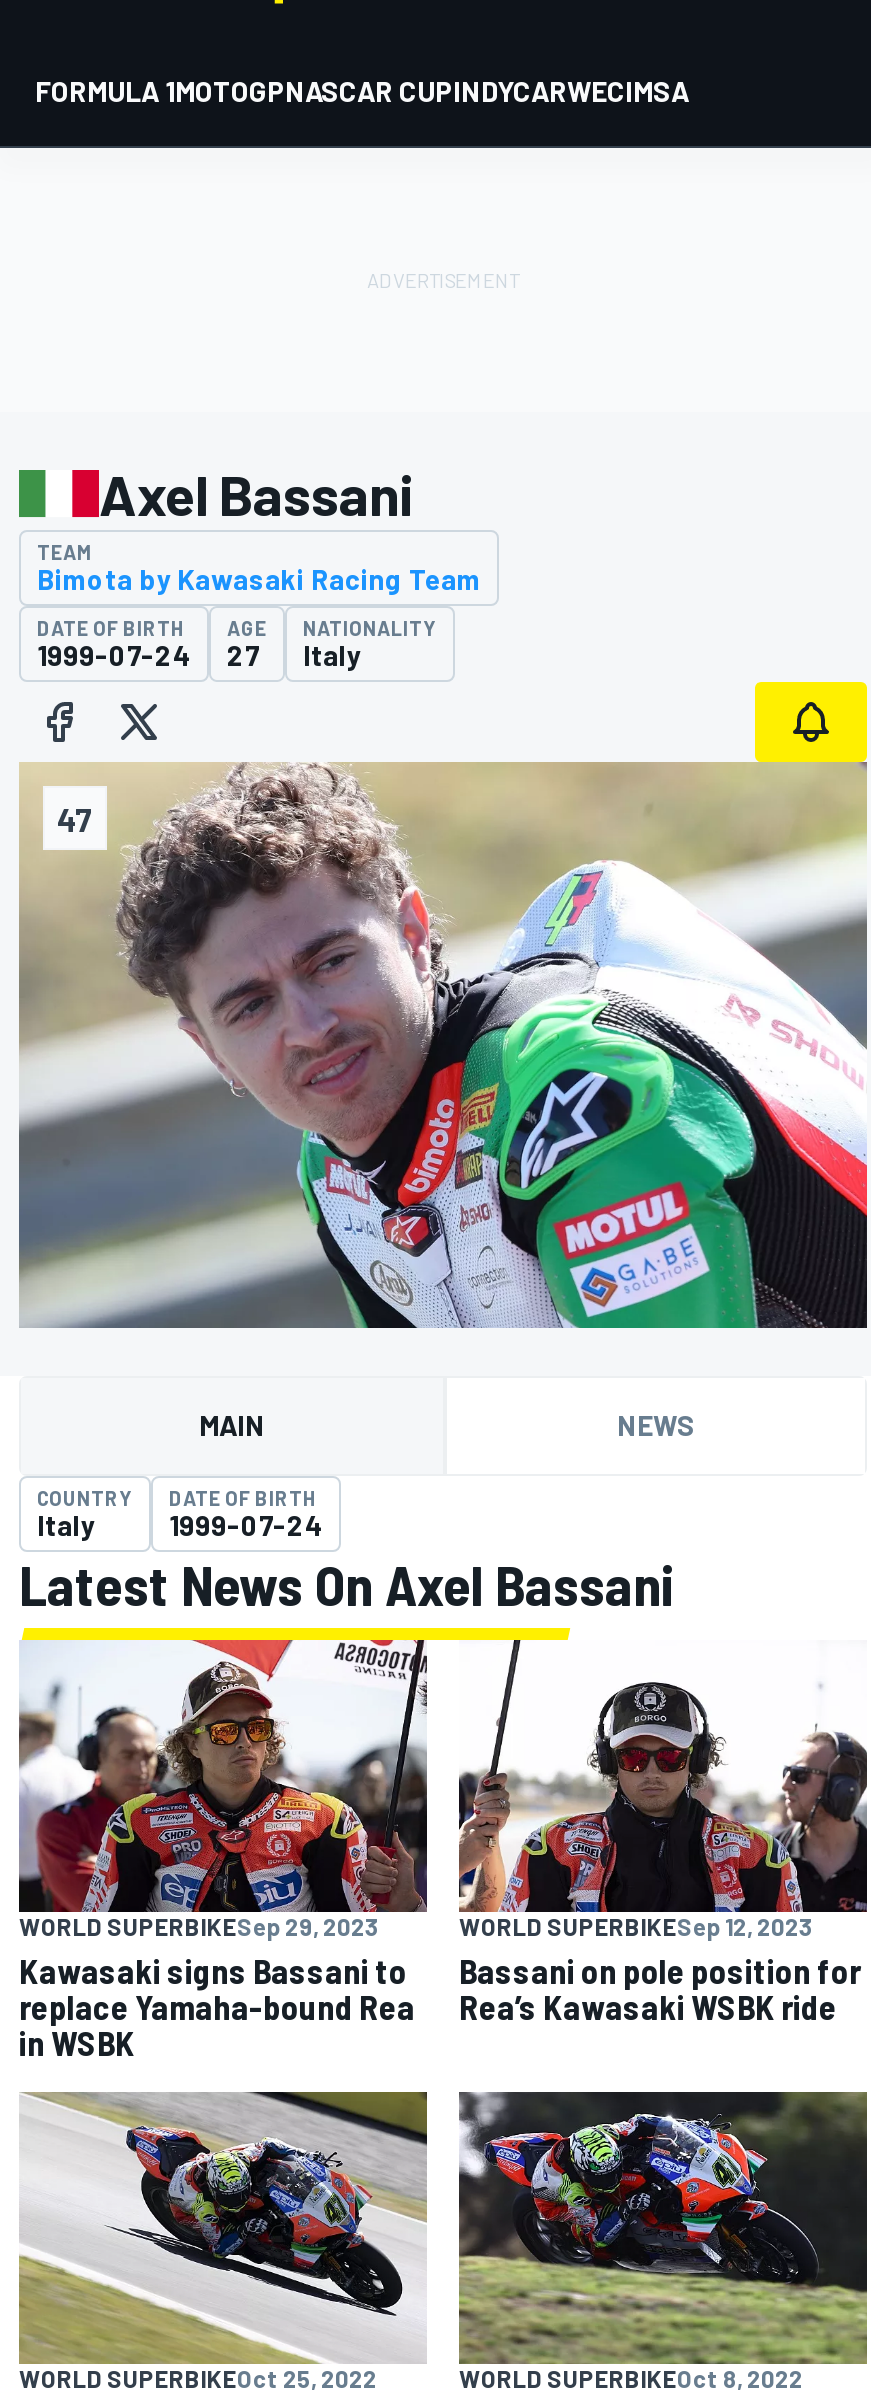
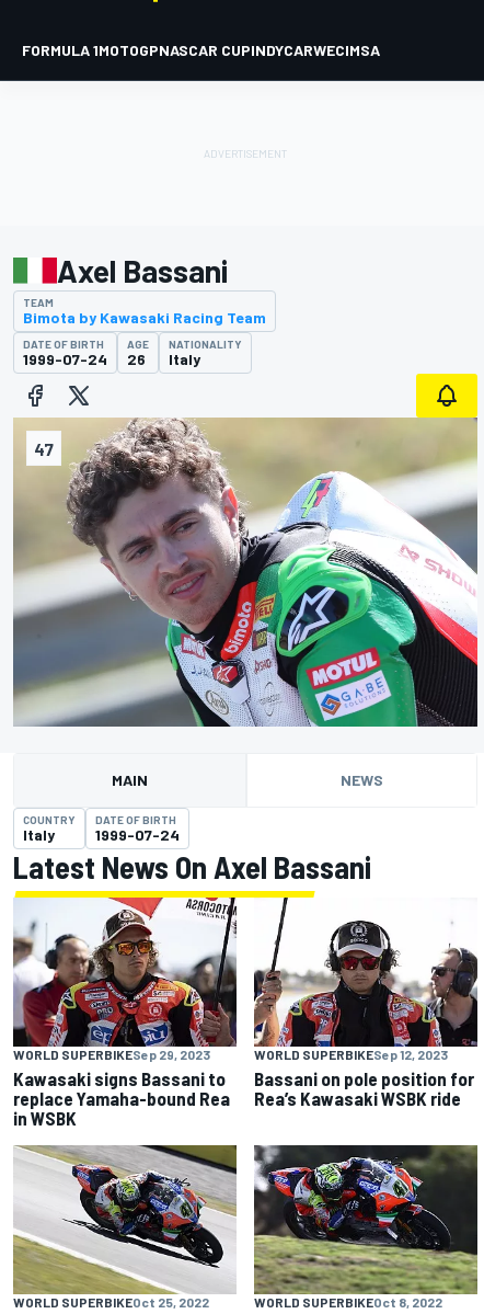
- 1999-07-24 27 Italy
+ 1999-07-24 26 Italy
